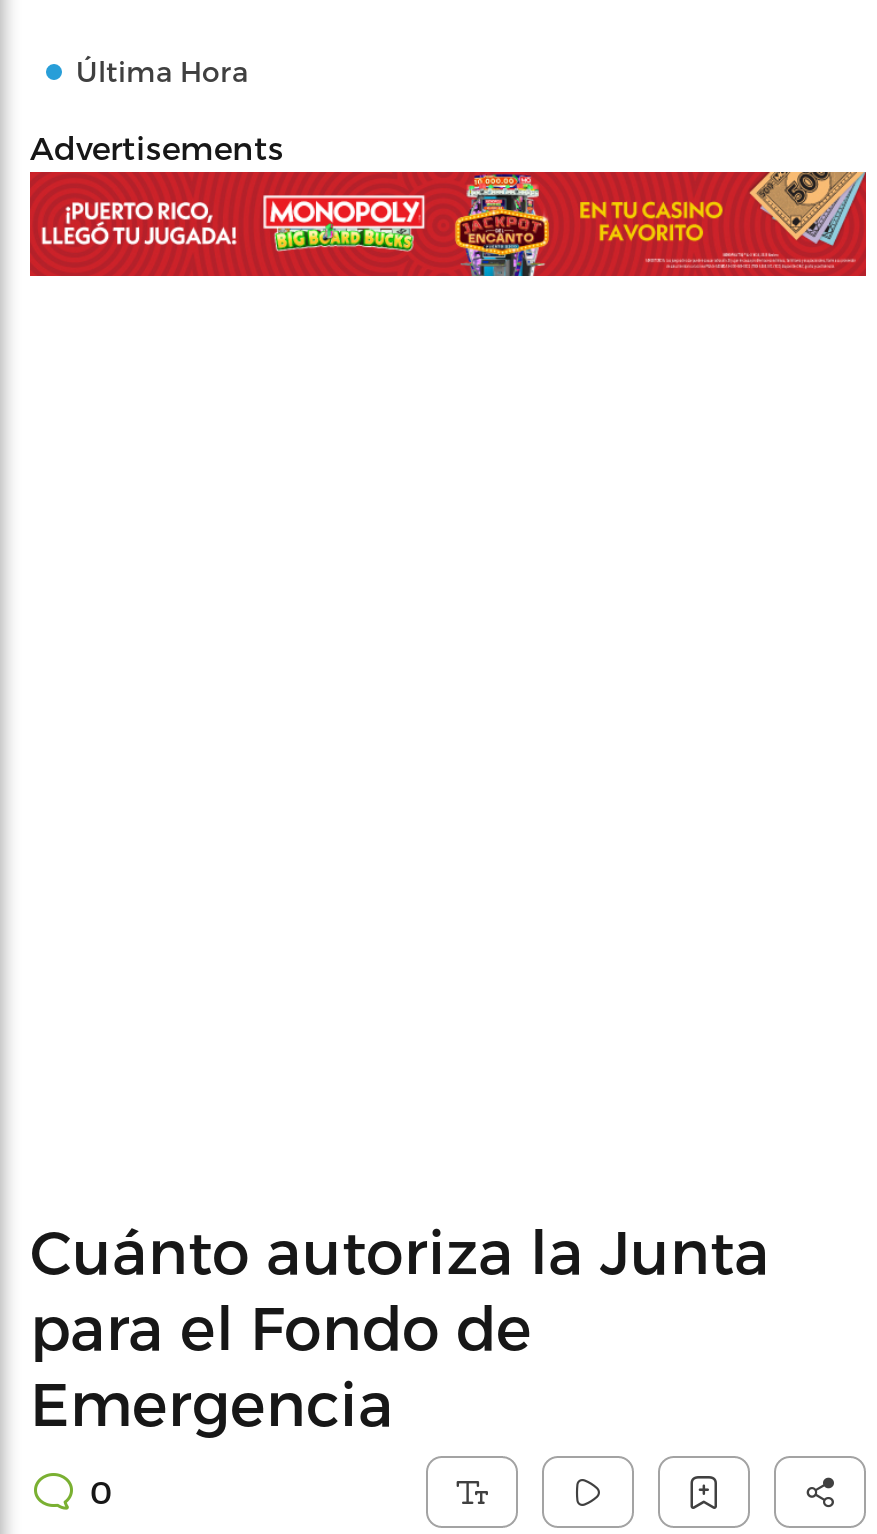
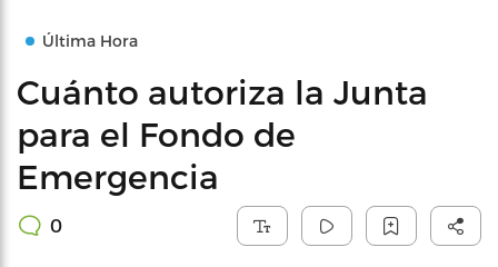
- Advertisements

- [image]
